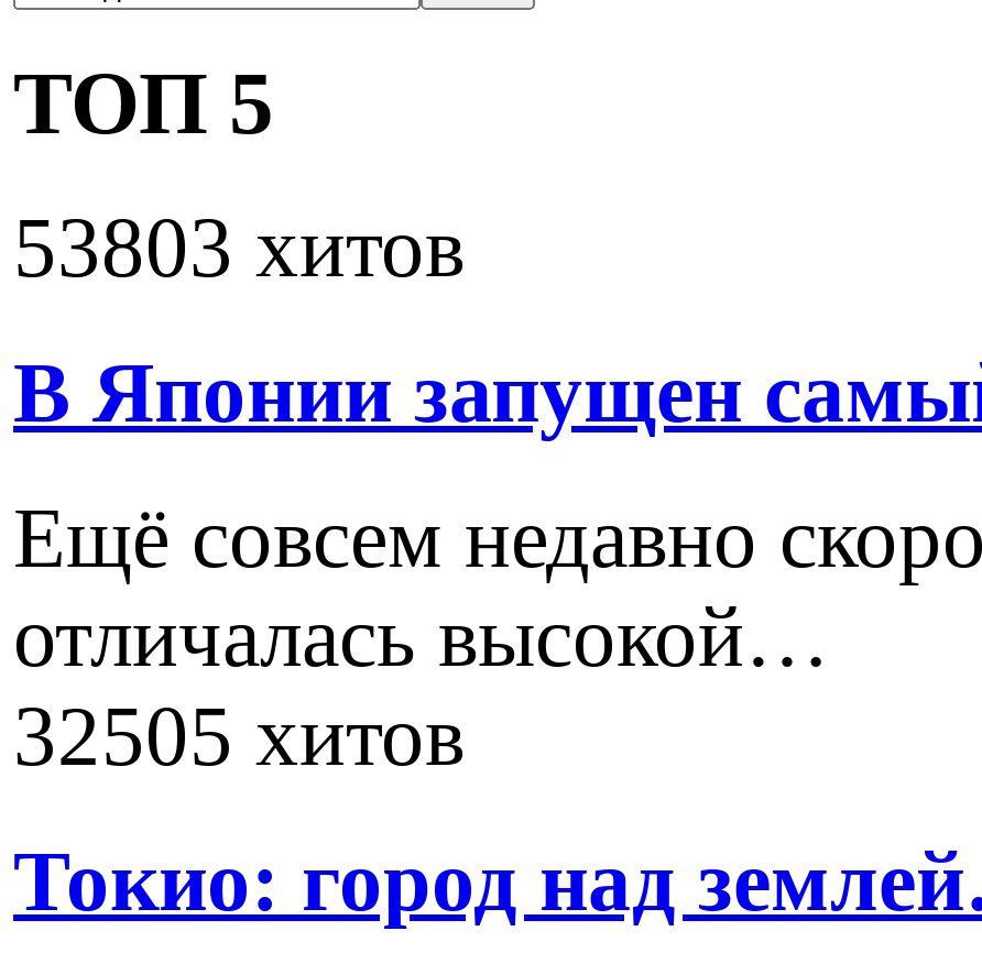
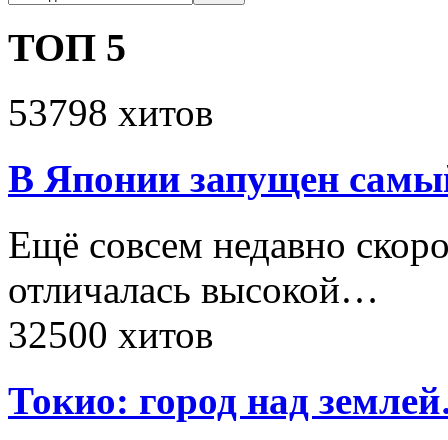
- 53803 хитов
+ 53798 хитов

- 32505 хитов
+ 32500 хитов
